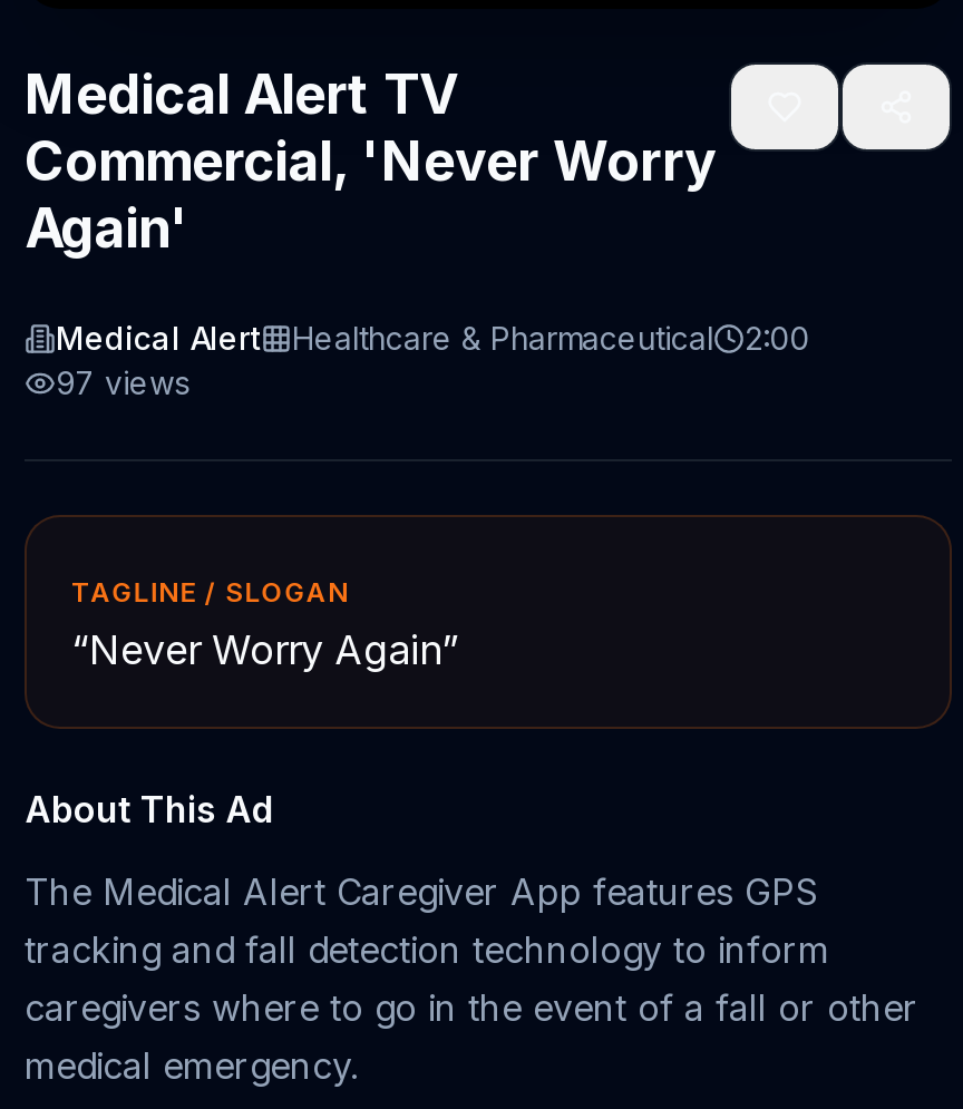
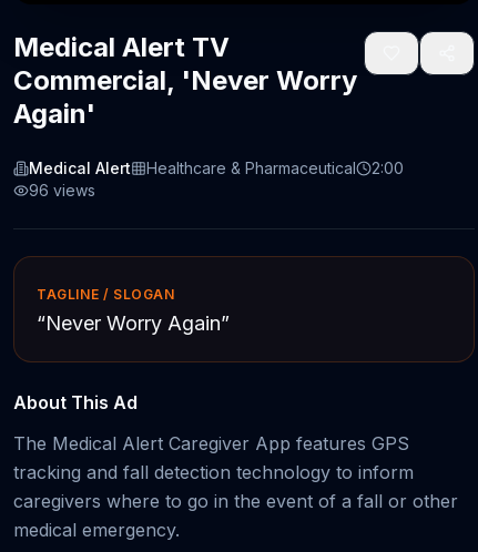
- 97 views
+ 96 views
